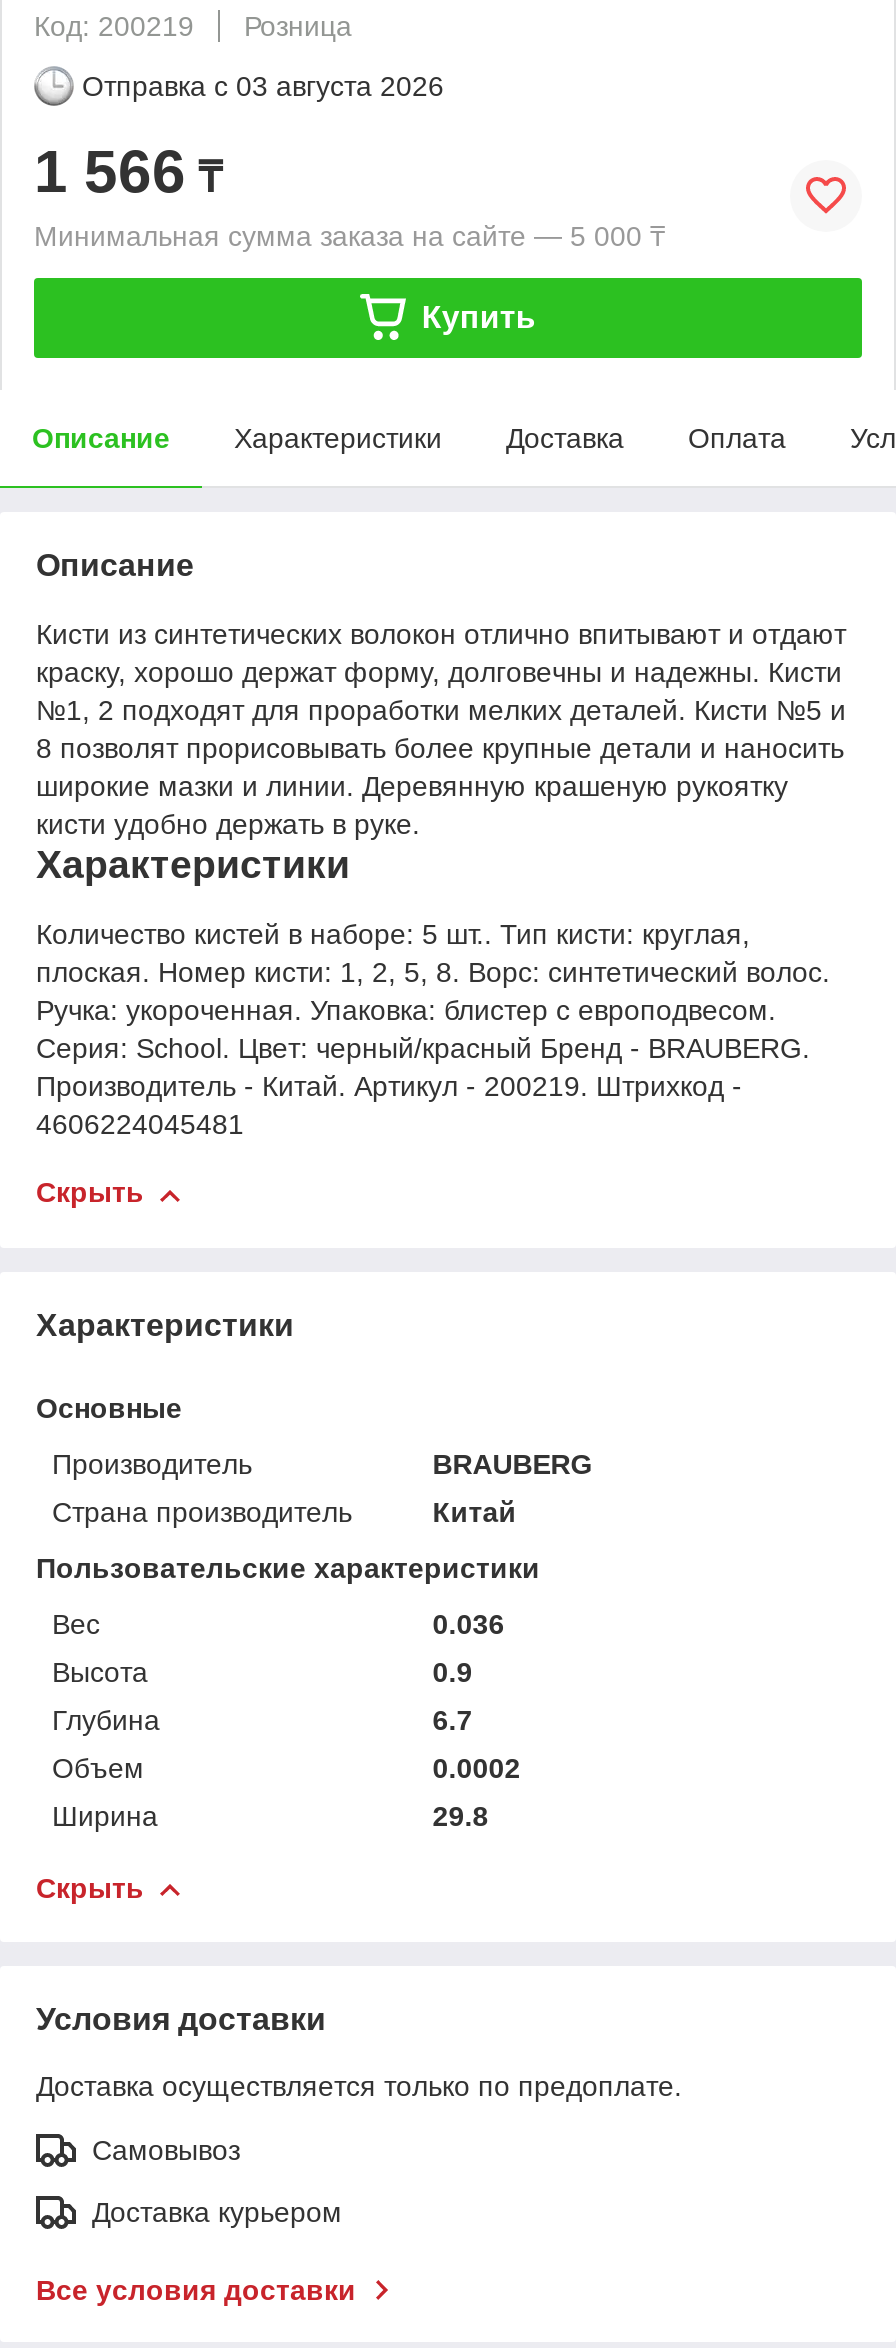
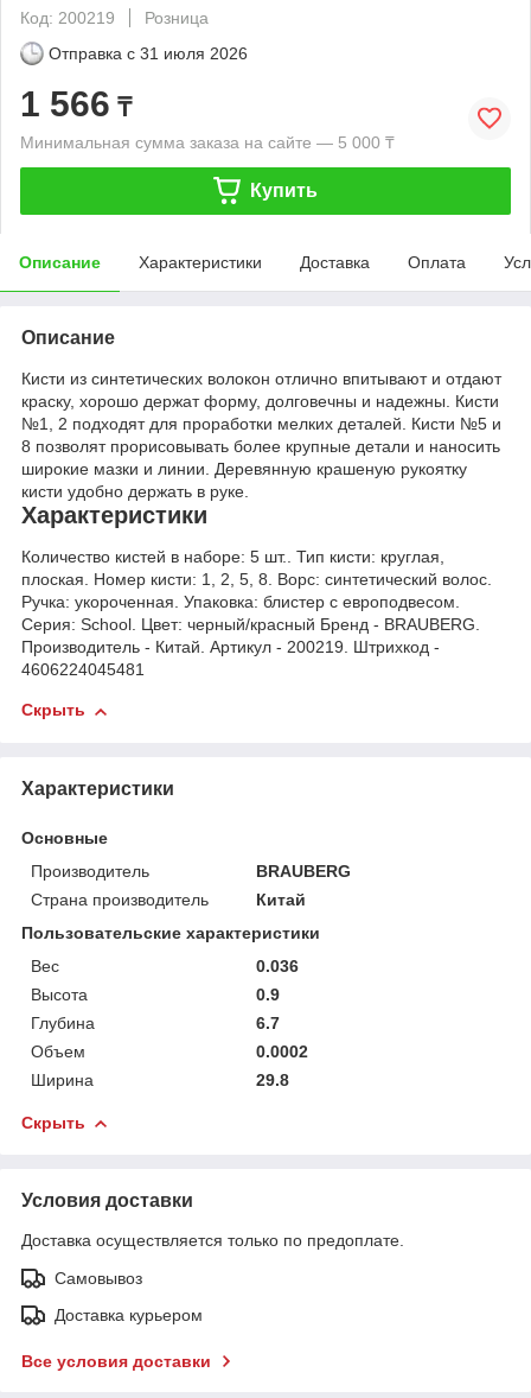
- Отправка с 03 августа 2026
+ Отправка с 31 июля 2026
